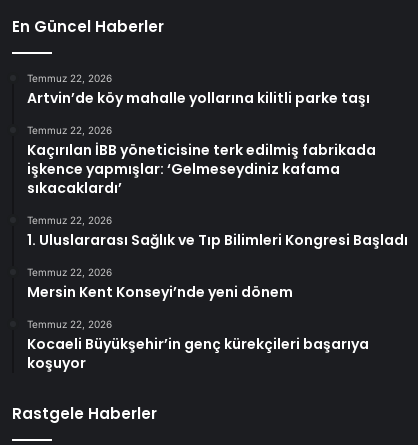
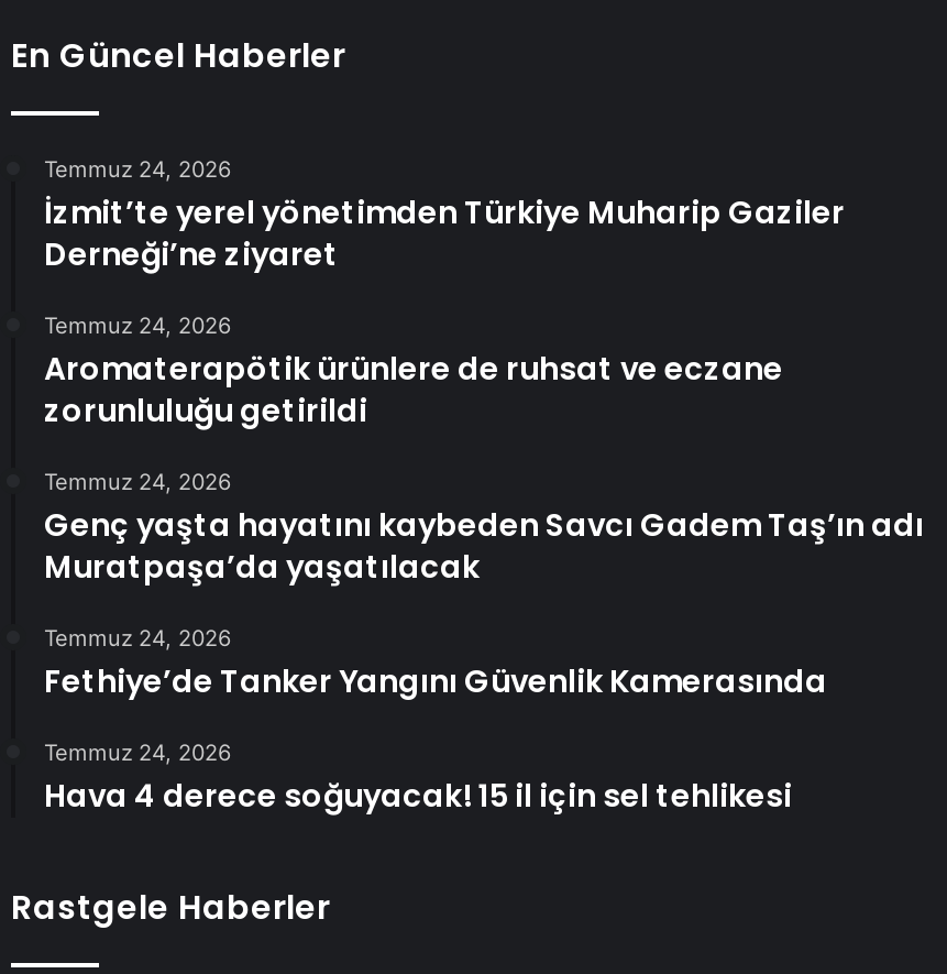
- Temmuz 22, 2026
- Artvin’de köy mahalle yollarına kilitli parke taşı
+ Temmuz 24, 2026
+ İzmit’te yerel yönetimden Türkiye Muharip Gaziler
+ Derneği’ne ziyaret

- Temmuz 22, 2026
- Kaçırılan İBB yöneticisine terk edilmiş fabrikada
- işkence yapmışlar: ‘Gelmeseydiniz kafama
- sıkacaklardı’
+ Temmuz 24, 2026
+ Aromaterapötik ürünlere de ruhsat ve eczane
+ zorunluluğu getirildi

- Temmuz 22, 2026
- 1. Uluslararası Sağlık ve Tıp Bilimleri Kongresi Başladı
+ Temmuz 24, 2026
+ Genç yaşta hayatını kaybeden Savcı Gadem Taş’ın adı
+ Muratpaşa’da yaşatılacak

- Temmuz 22, 2026
- Mersin Kent Konseyi’nde yeni dönem
+ Temmuz 24, 2026
+ Fethiye’de Tanker Yangını Güvenlik Kamerasında

- Temmuz 22, 2026
- Kocaeli Büyükşehir’in genç kürekçileri başarıya
- koşuyor
+ Temmuz 24, 2026
+ Hava 4 derece soğuyacak! 15 il için sel tehlikesi
